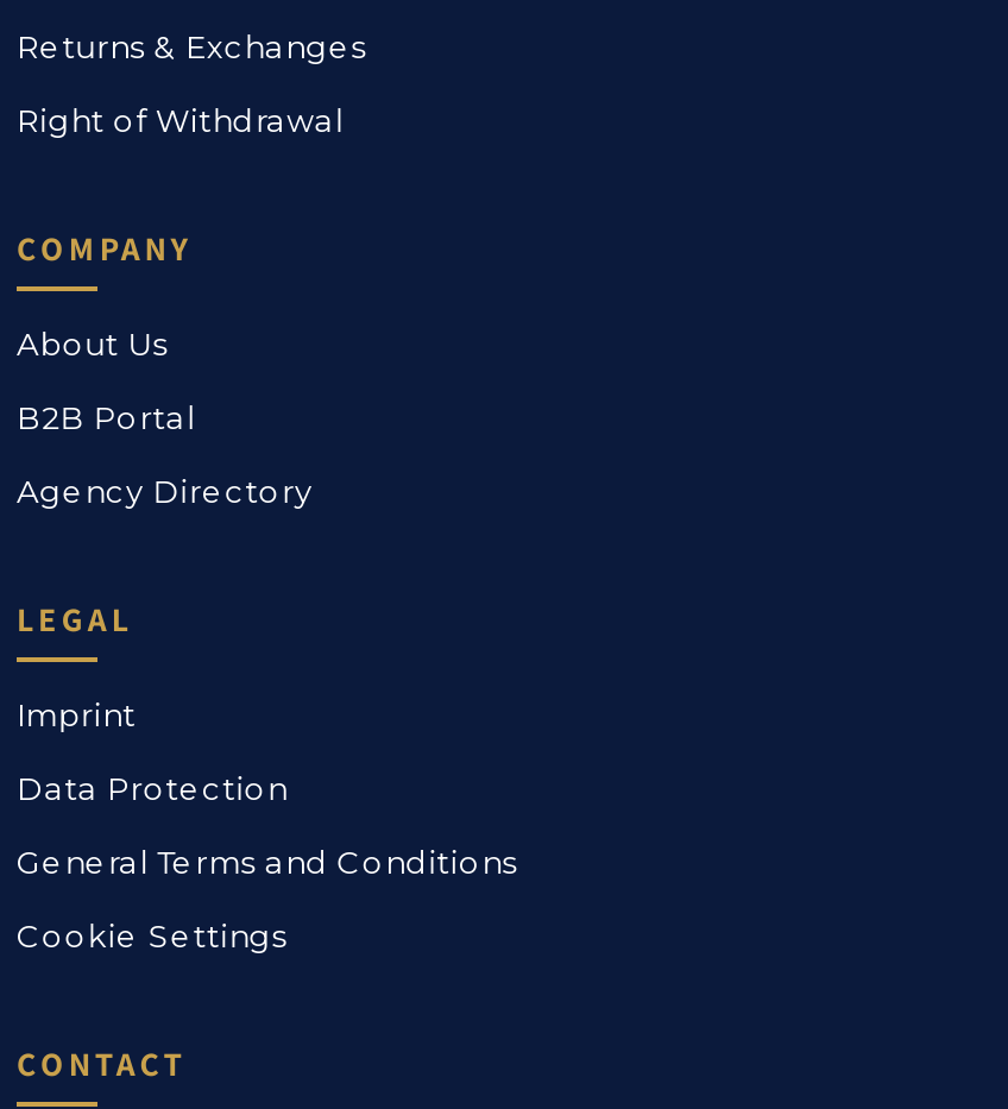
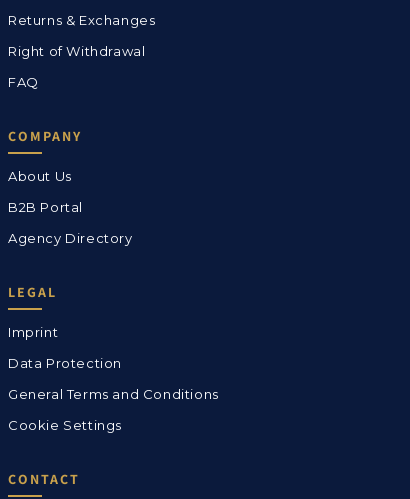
+ FAQ
